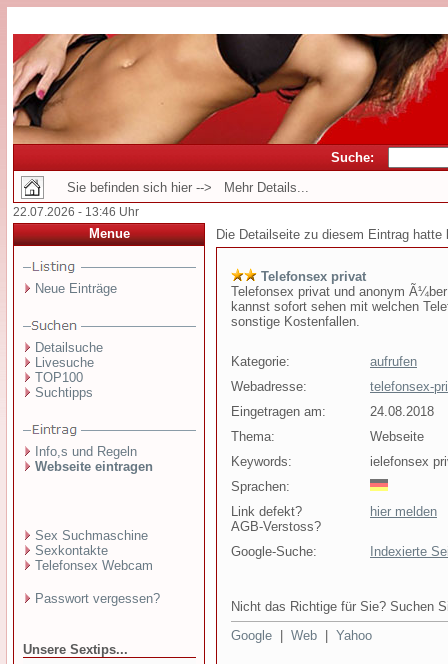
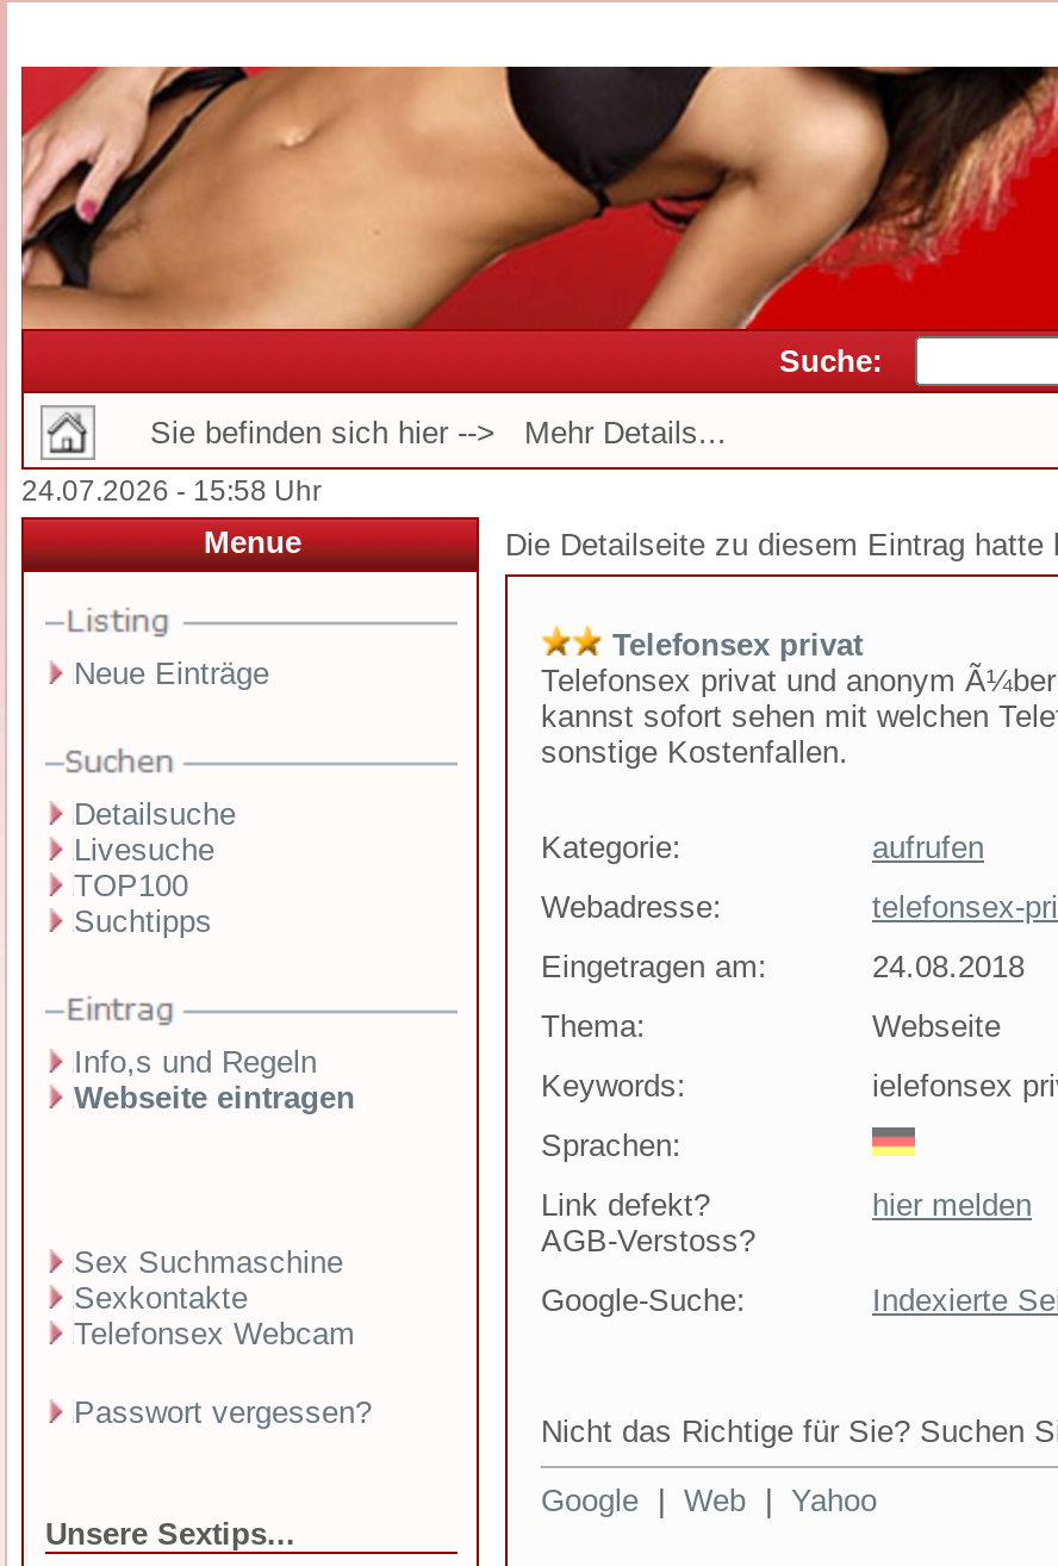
- 22.07.2026 - 13:46 Uhr
+ 24.07.2026 - 15:58 Uhr
